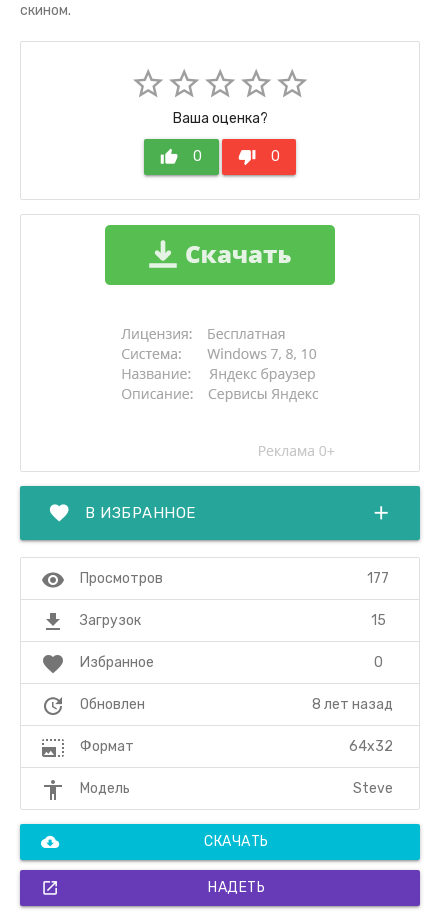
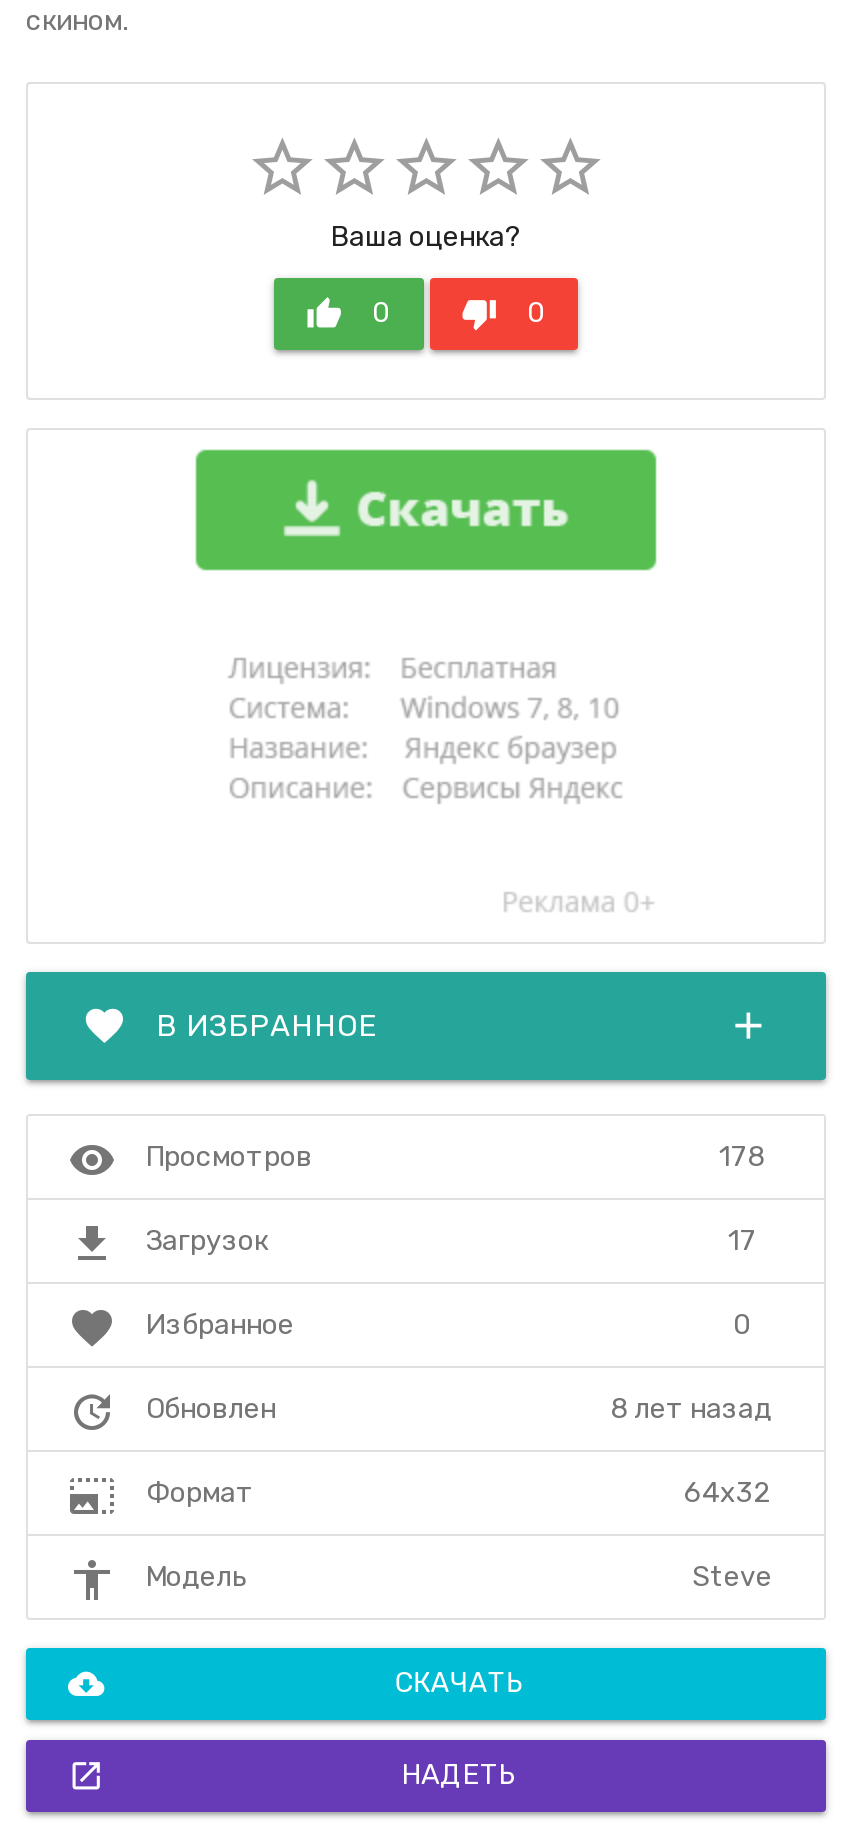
- 177
+ 178

- 15
+ 17
